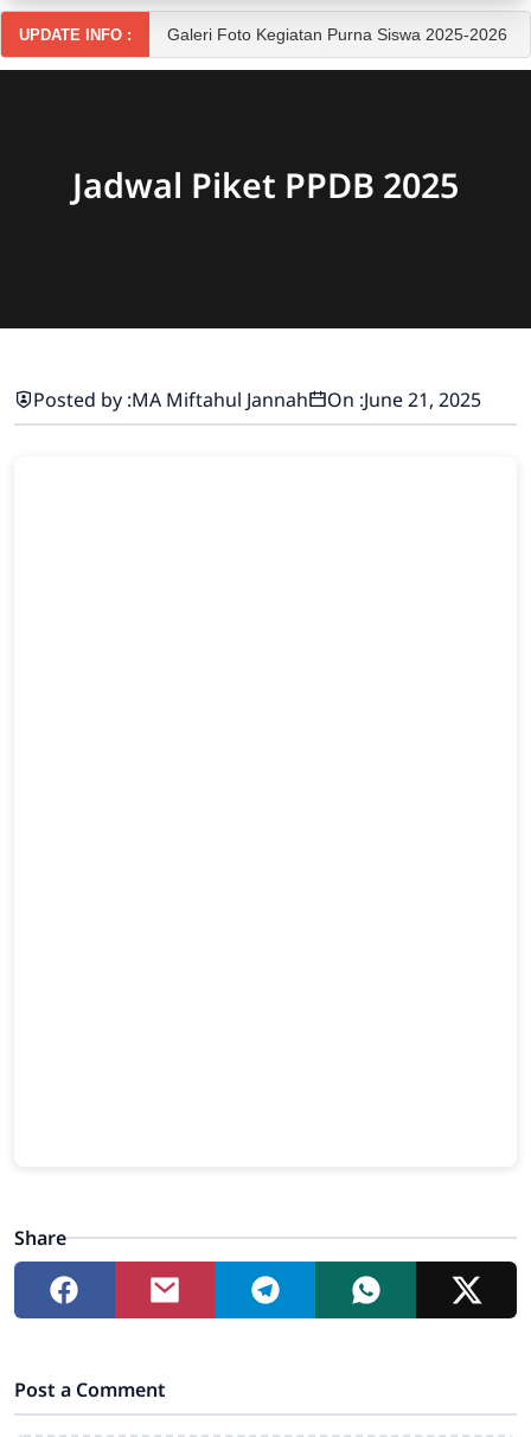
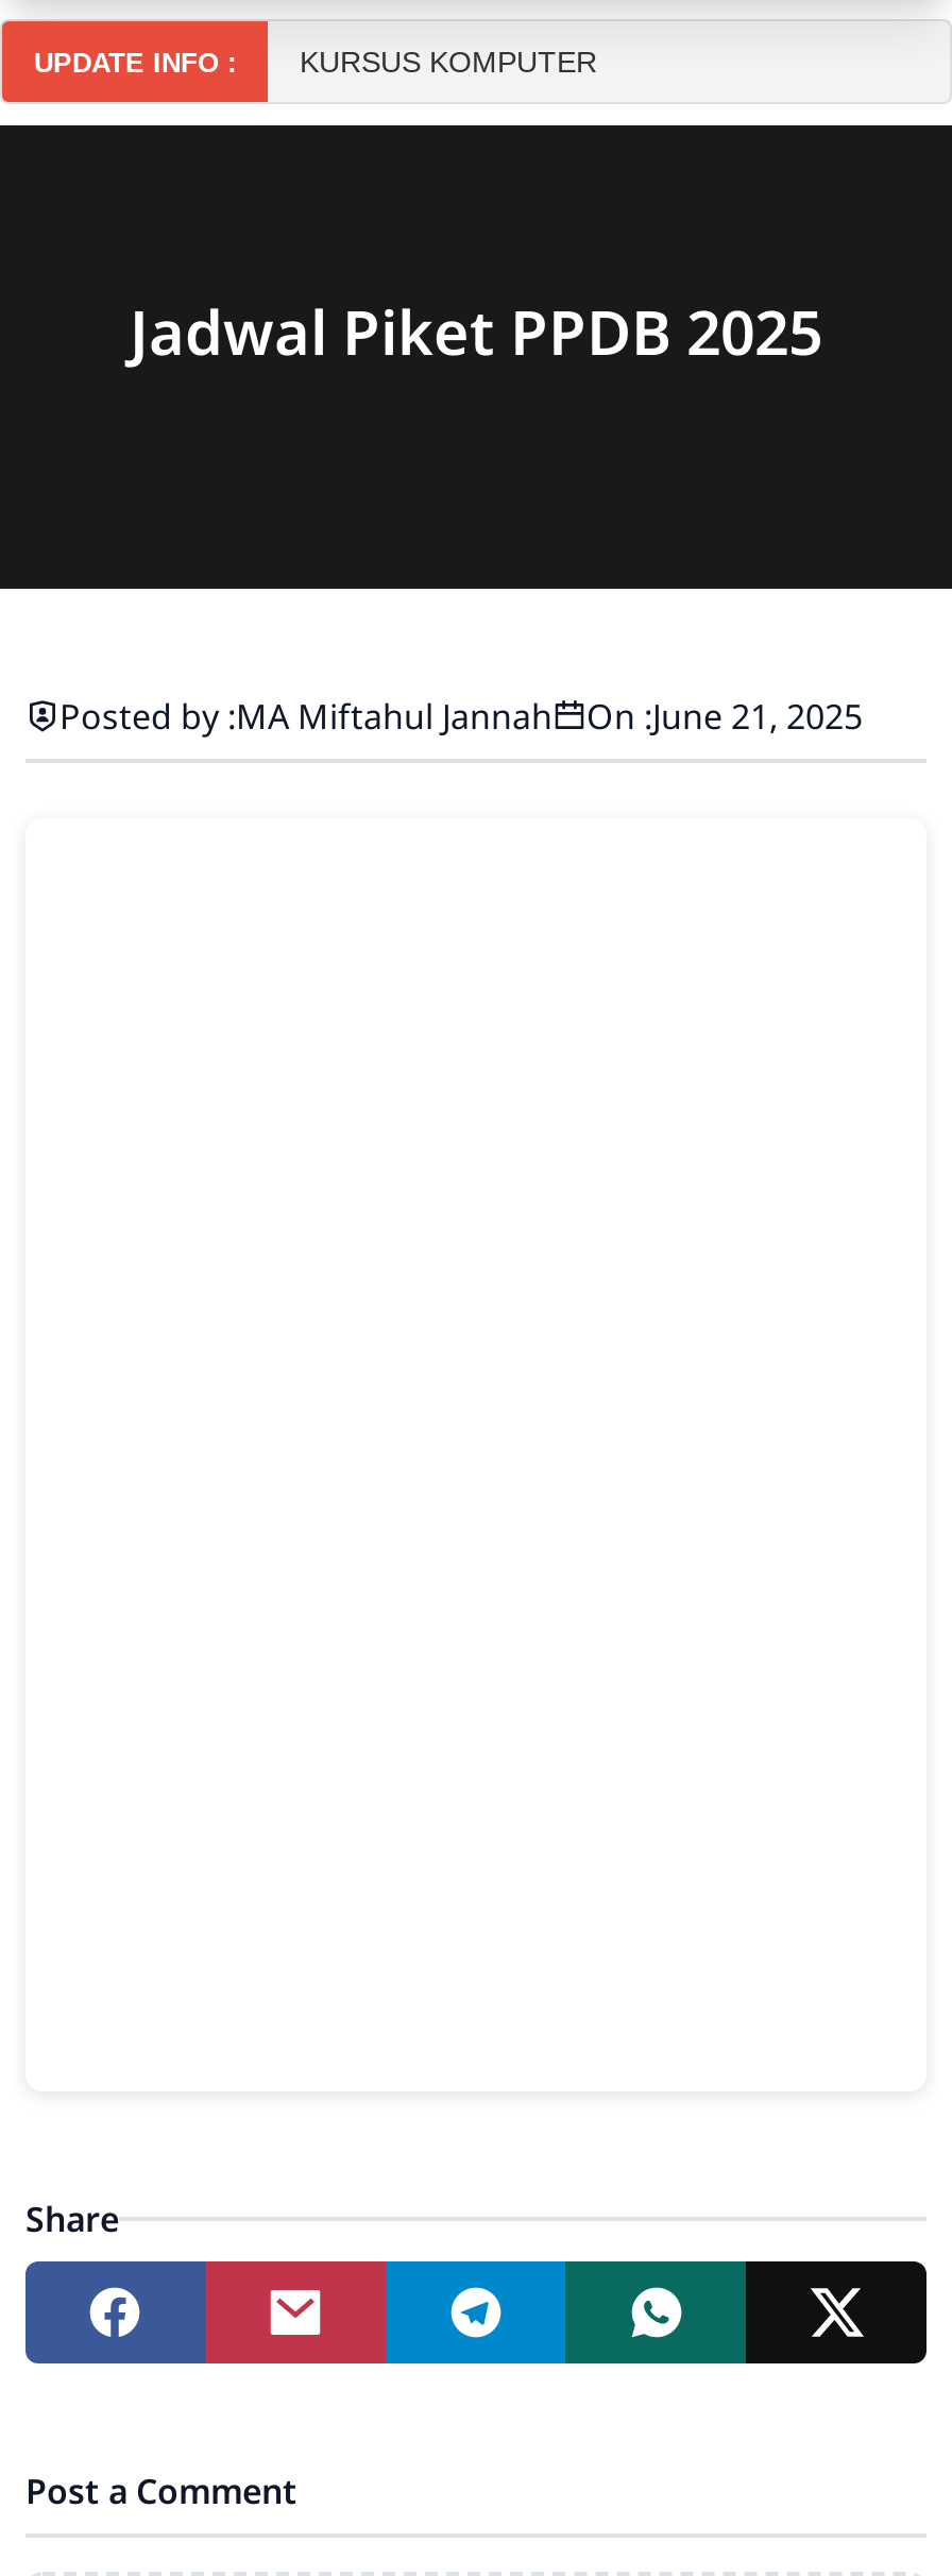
- Galeri Foto Kegiatan Purna Siswa 2025-2026
+ KURSUS KOMPUTER
